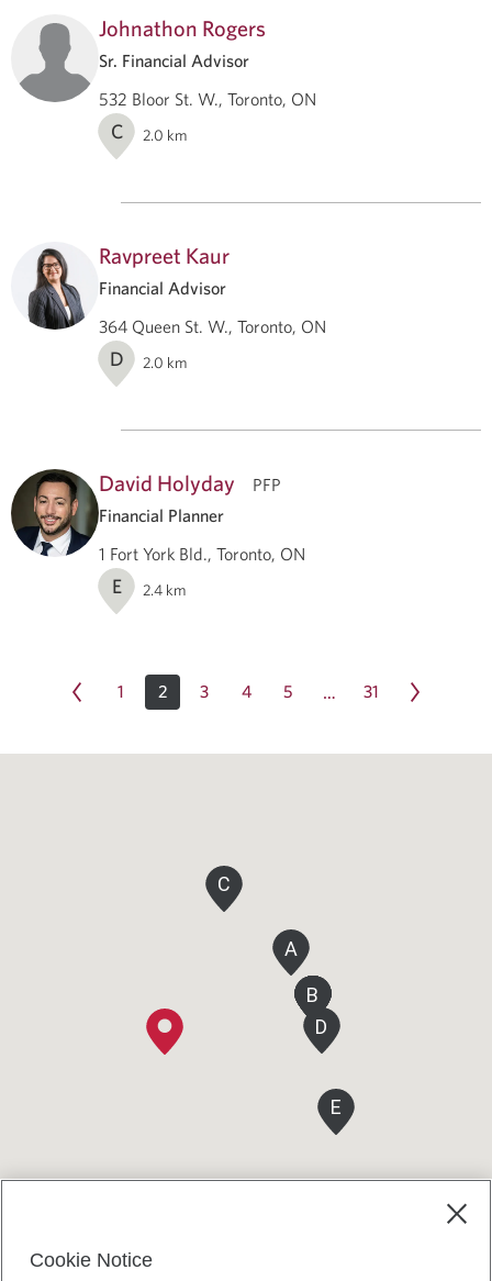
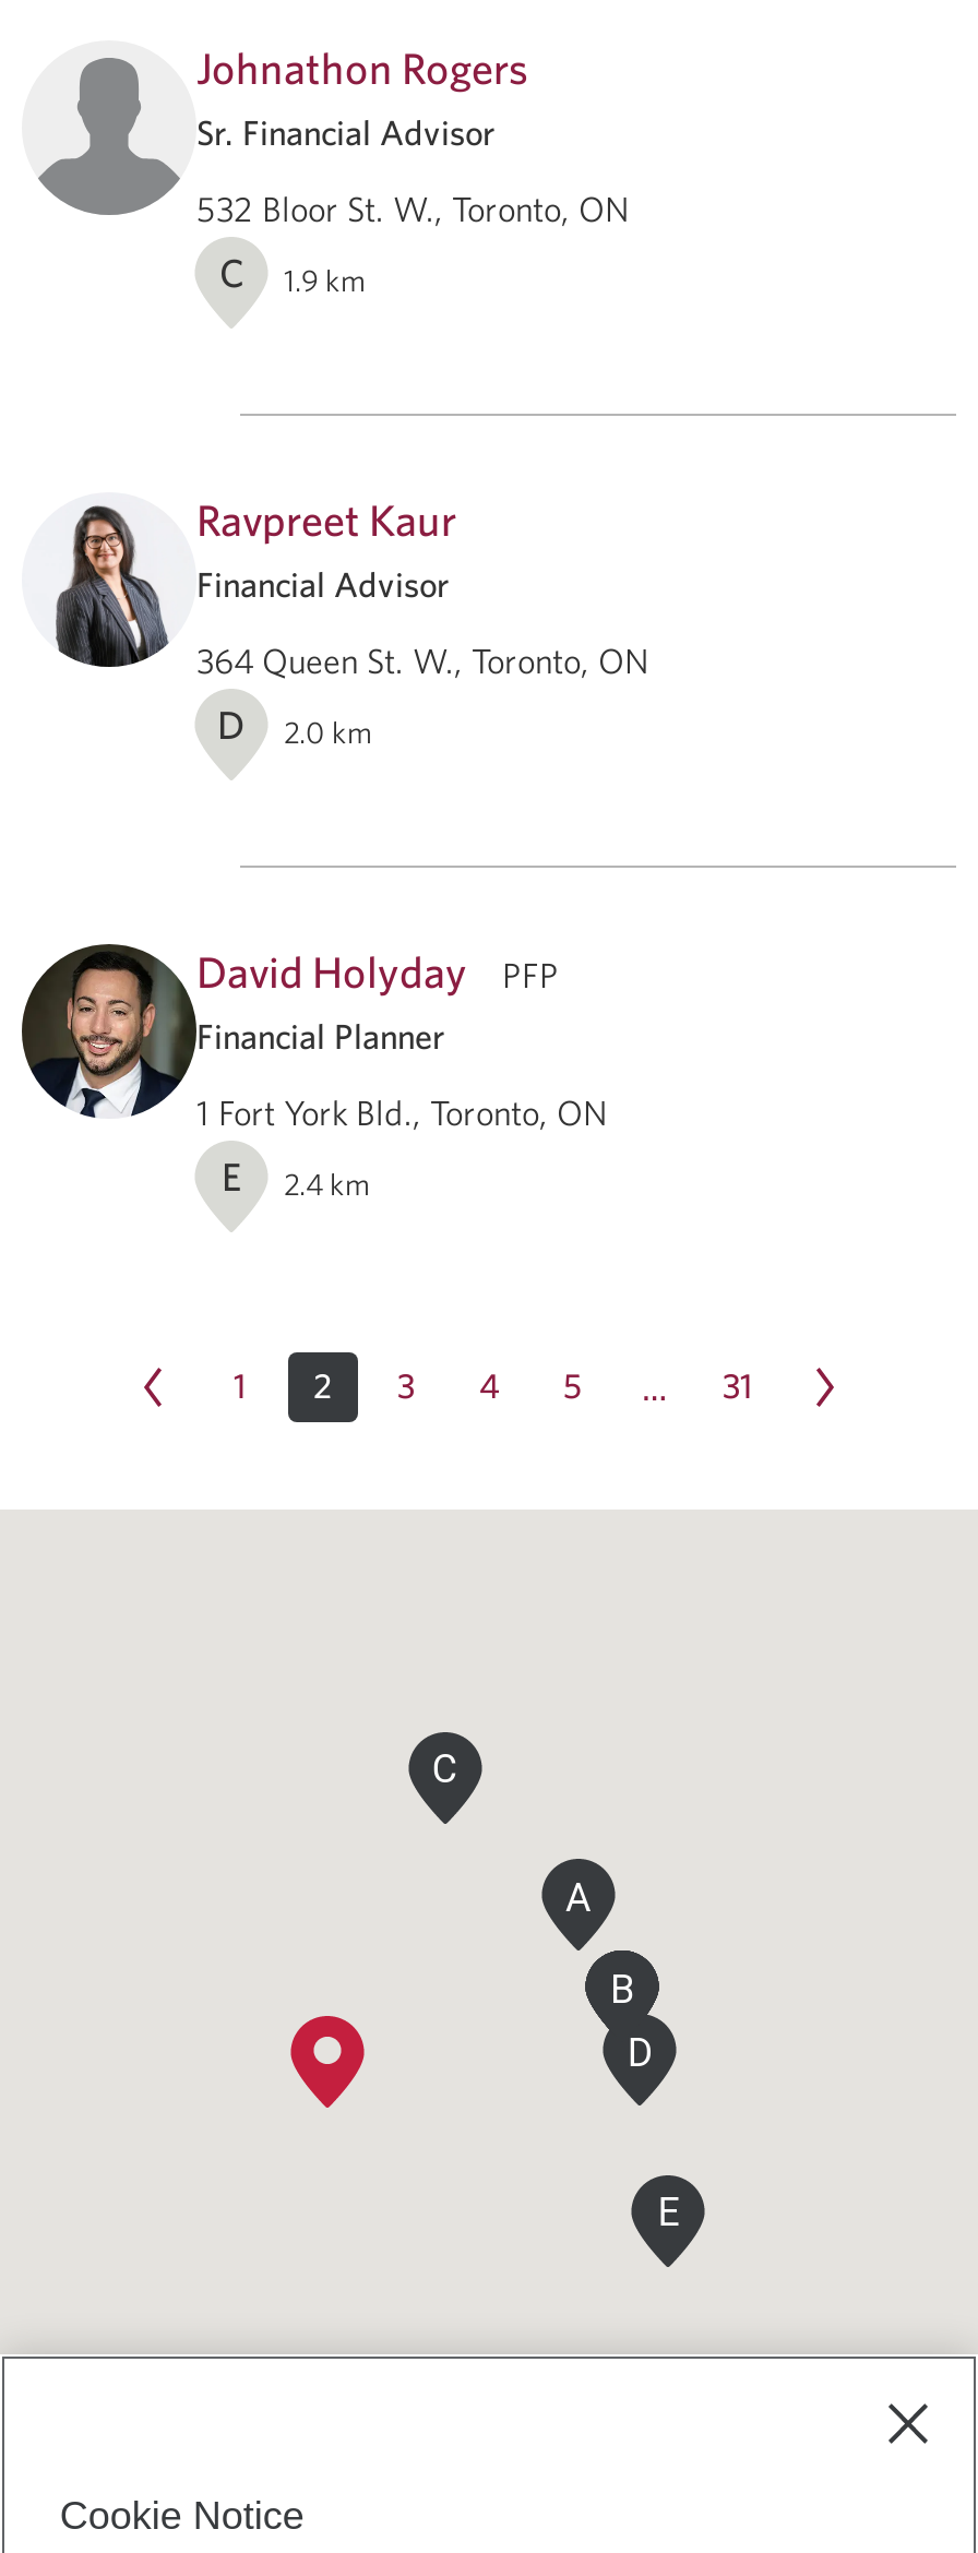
- C 2.0 km
+ C 1.9 km
